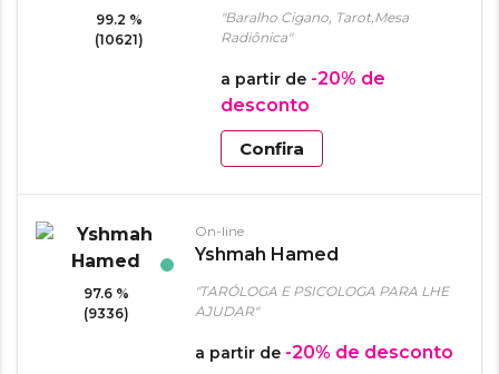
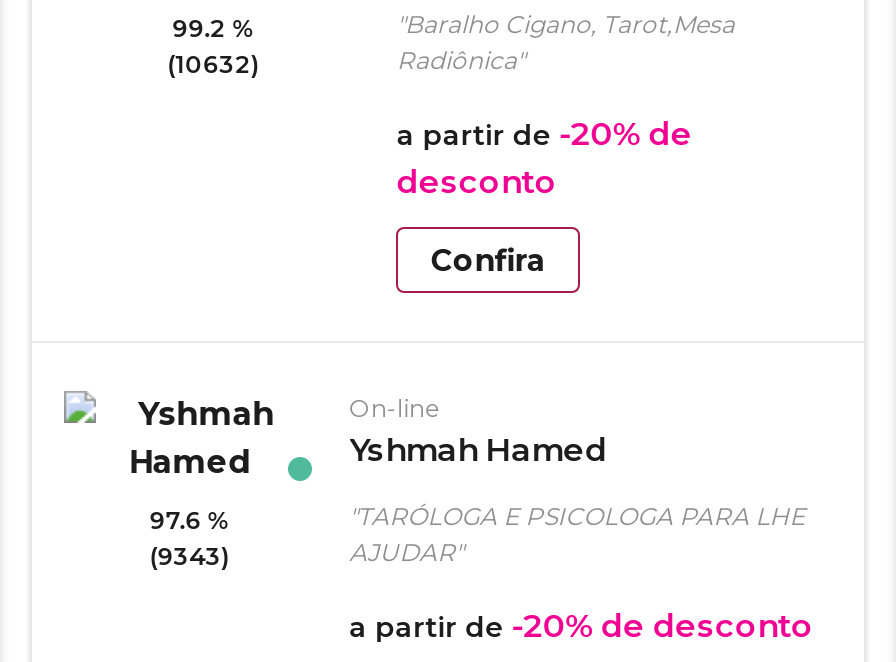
- (10621)
+ (10632)

- (9336)
+ (9343)
